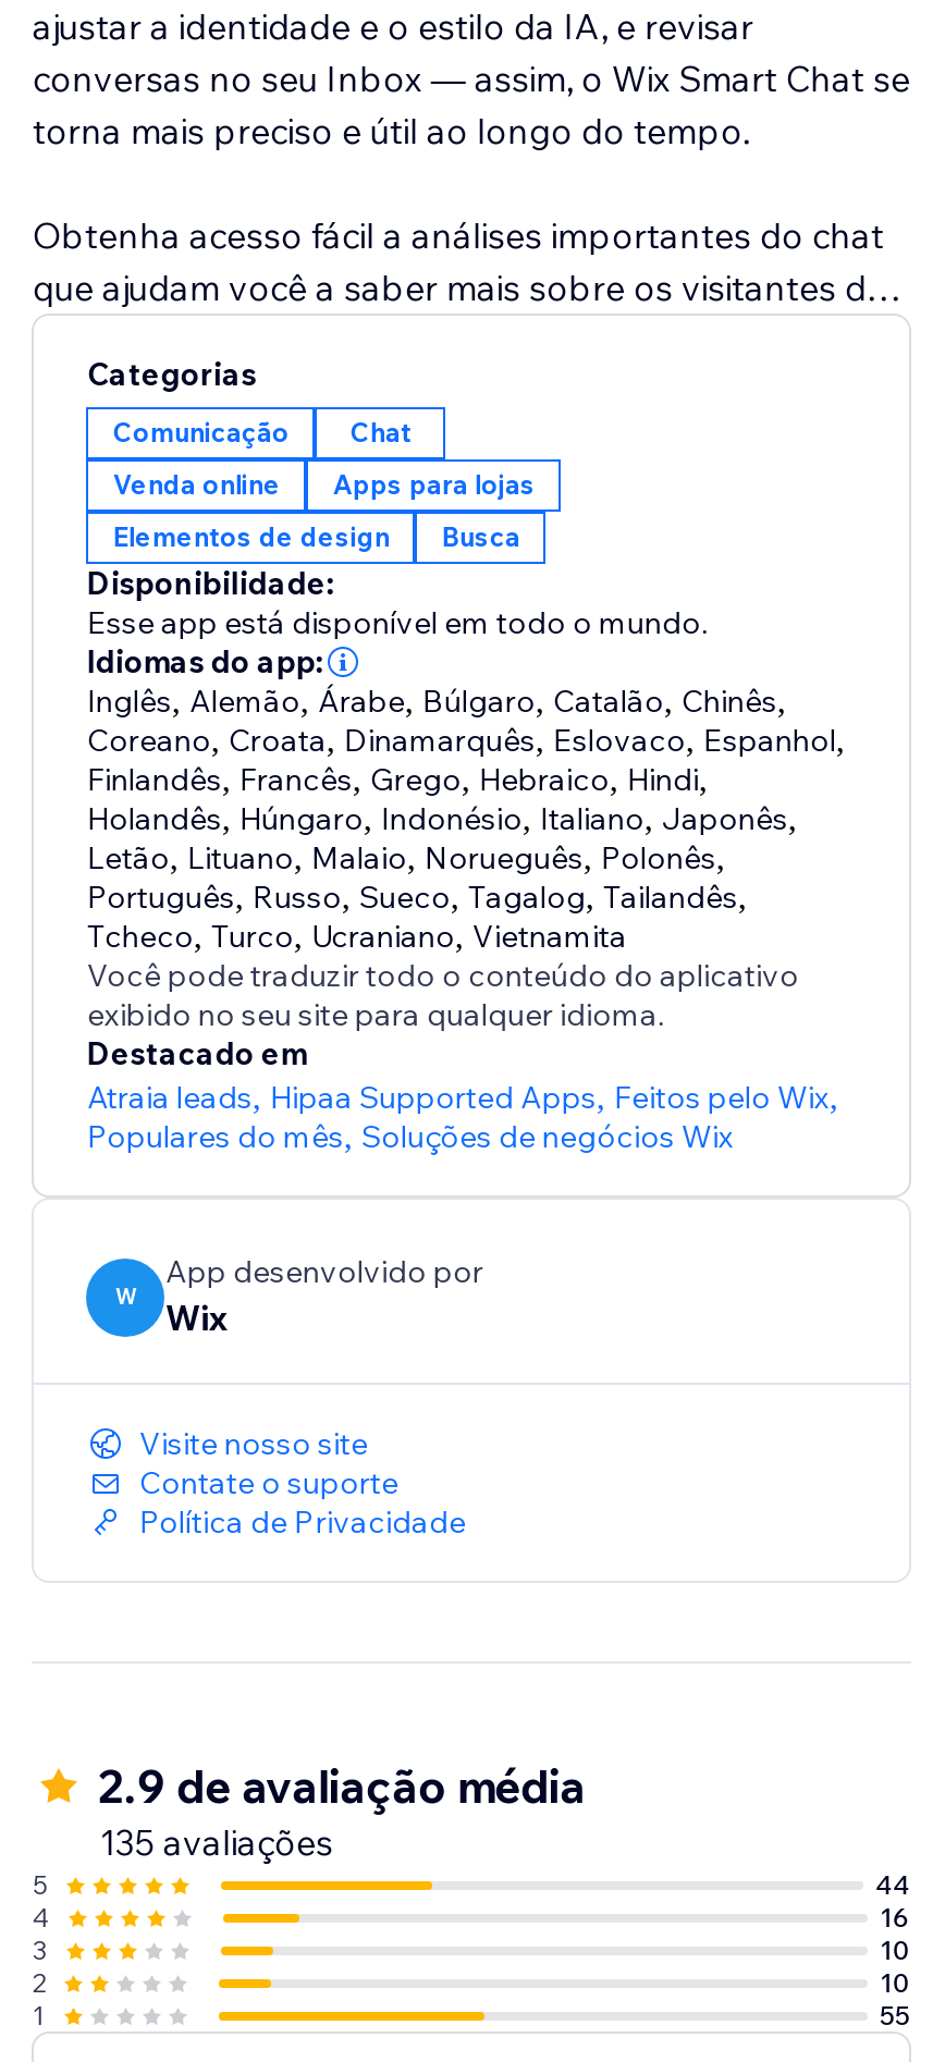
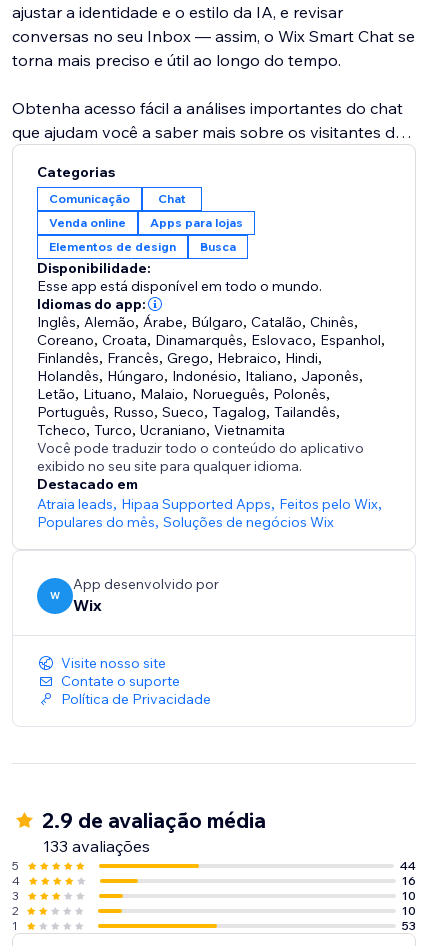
- 135 avaliações
+ 133 avaliações

- 55
+ 53
